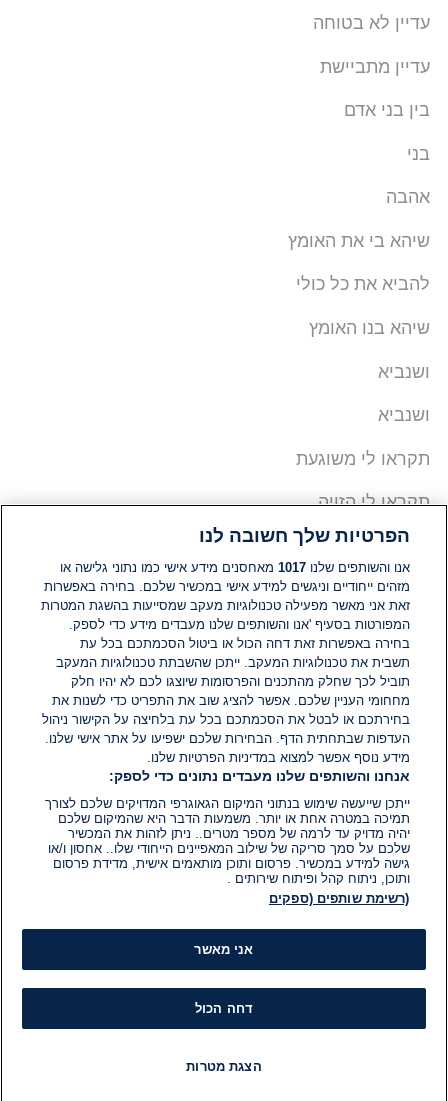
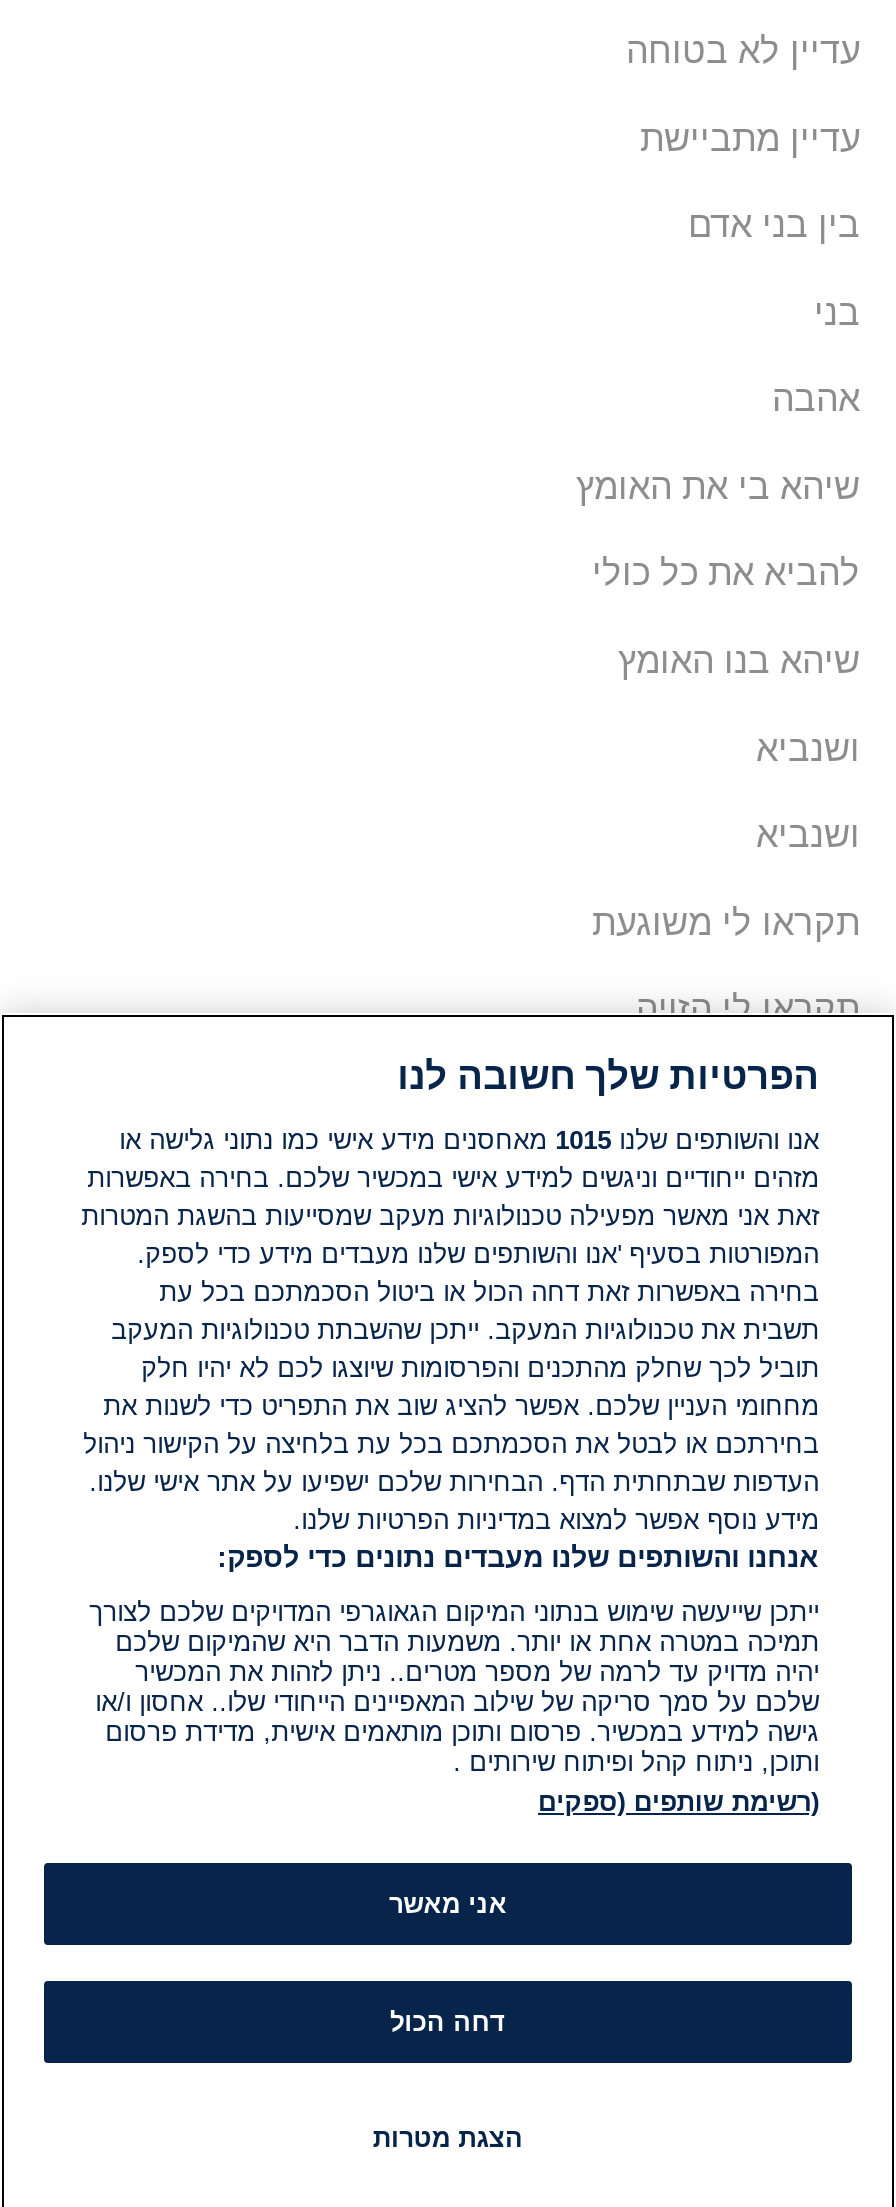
- אנו והשותפים שלנו 1017 מאחסנים מידע אישי כמו נתוני גלישה או
+ אנו והשותפים שלנו 1015 מאחסנים מידע אישי כמו נתוני גלישה או
